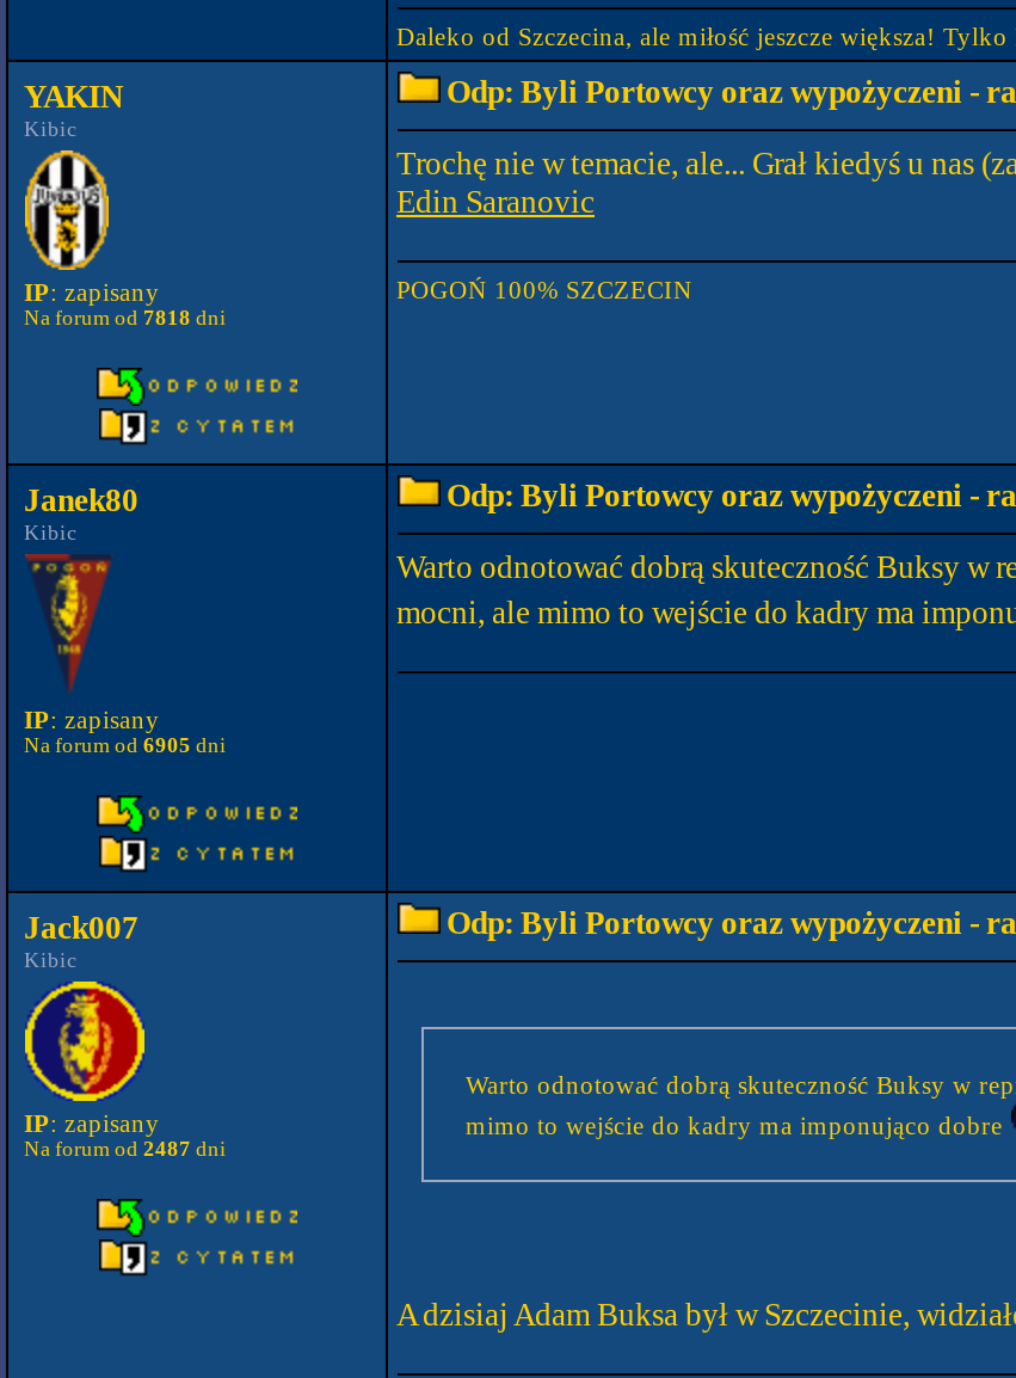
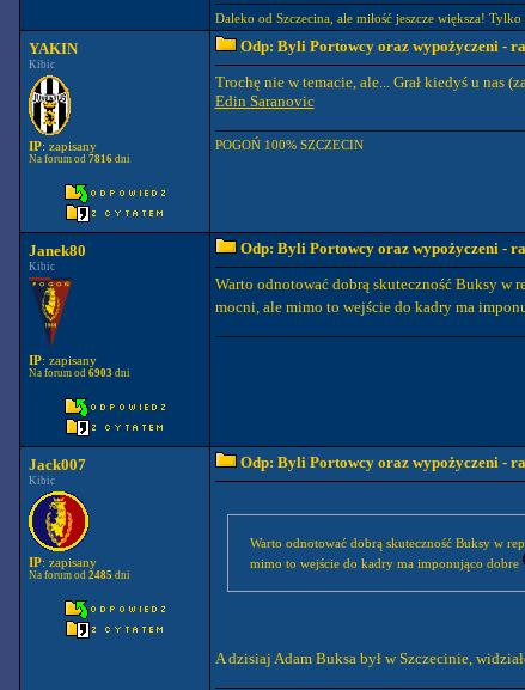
- Na forum od 7818 dni
+ Na forum od 7816 dni

- Na forum od 6905 dni
+ Na forum od 6903 dni

- Na forum od 2487 dni
+ Na forum od 2485 dni
